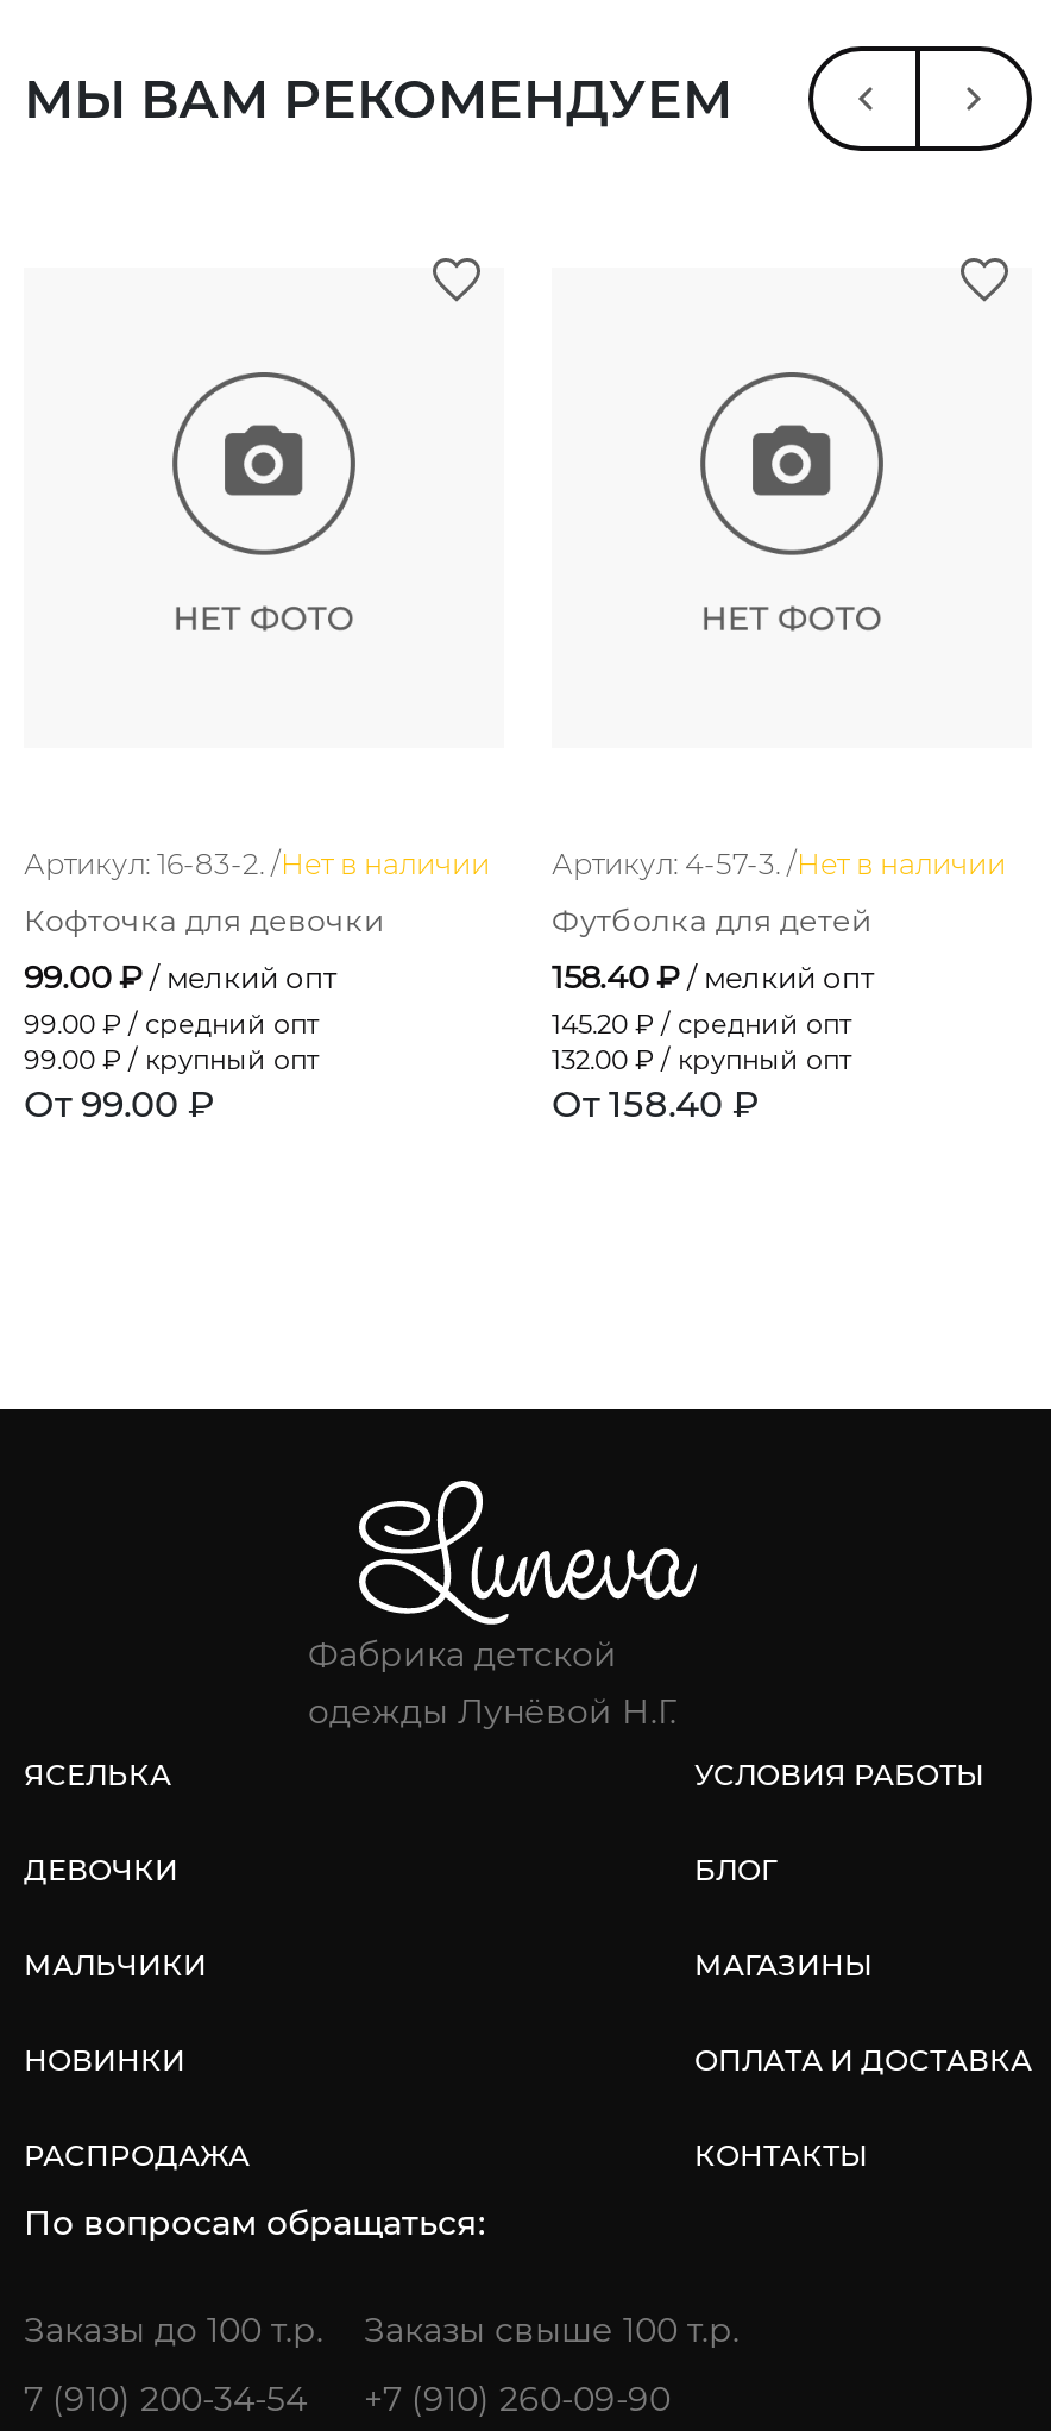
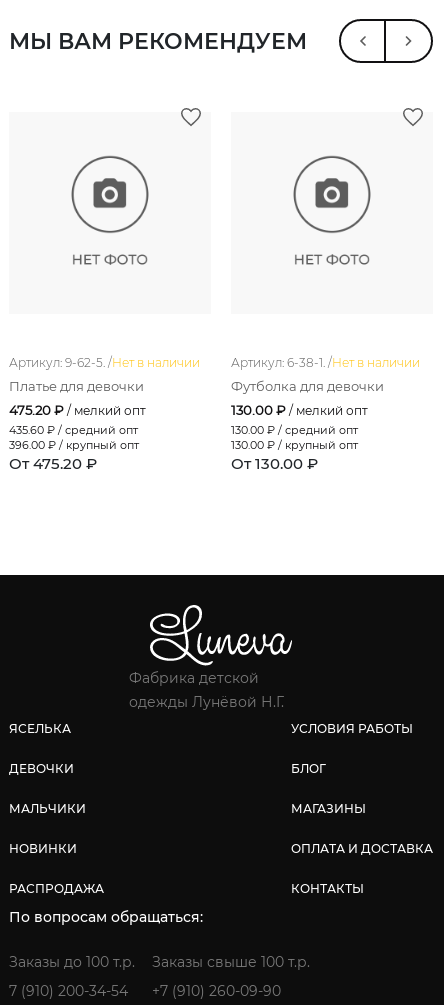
- Артикул: 16-83-2. /Нет в наличии
+ Артикул: 9-62-5. /Нет в наличии

- Артикул: 4-57-3. /Нет в наличии
+ Артикул: 6-38-1. /Нет в наличии

- Кофточка для девочки
+ Платье для девочки

- Футболка для детей
+ Футболка для девочки

- 99.00 ₽ / мелкий опт
+ 475.20 ₽ / мелкий опт

- 158.40 ₽ / мелкий опт
+ 130.00 ₽ / мелкий опт

- 99.00 ₽ / средний опт
+ 435.60 ₽ / средний опт

- 145.20 ₽ / средний опт
+ 130.00 ₽ / средний опт

- 99.00 ₽ / крупный опт
+ 396.00 ₽ / крупный опт

- 132.00 ₽ / крупный опт
+ 130.00 ₽ / крупный опт

- От 99.00 ₽
+ От 475.20 ₽

- От 158.40 ₽
+ От 130.00 ₽
